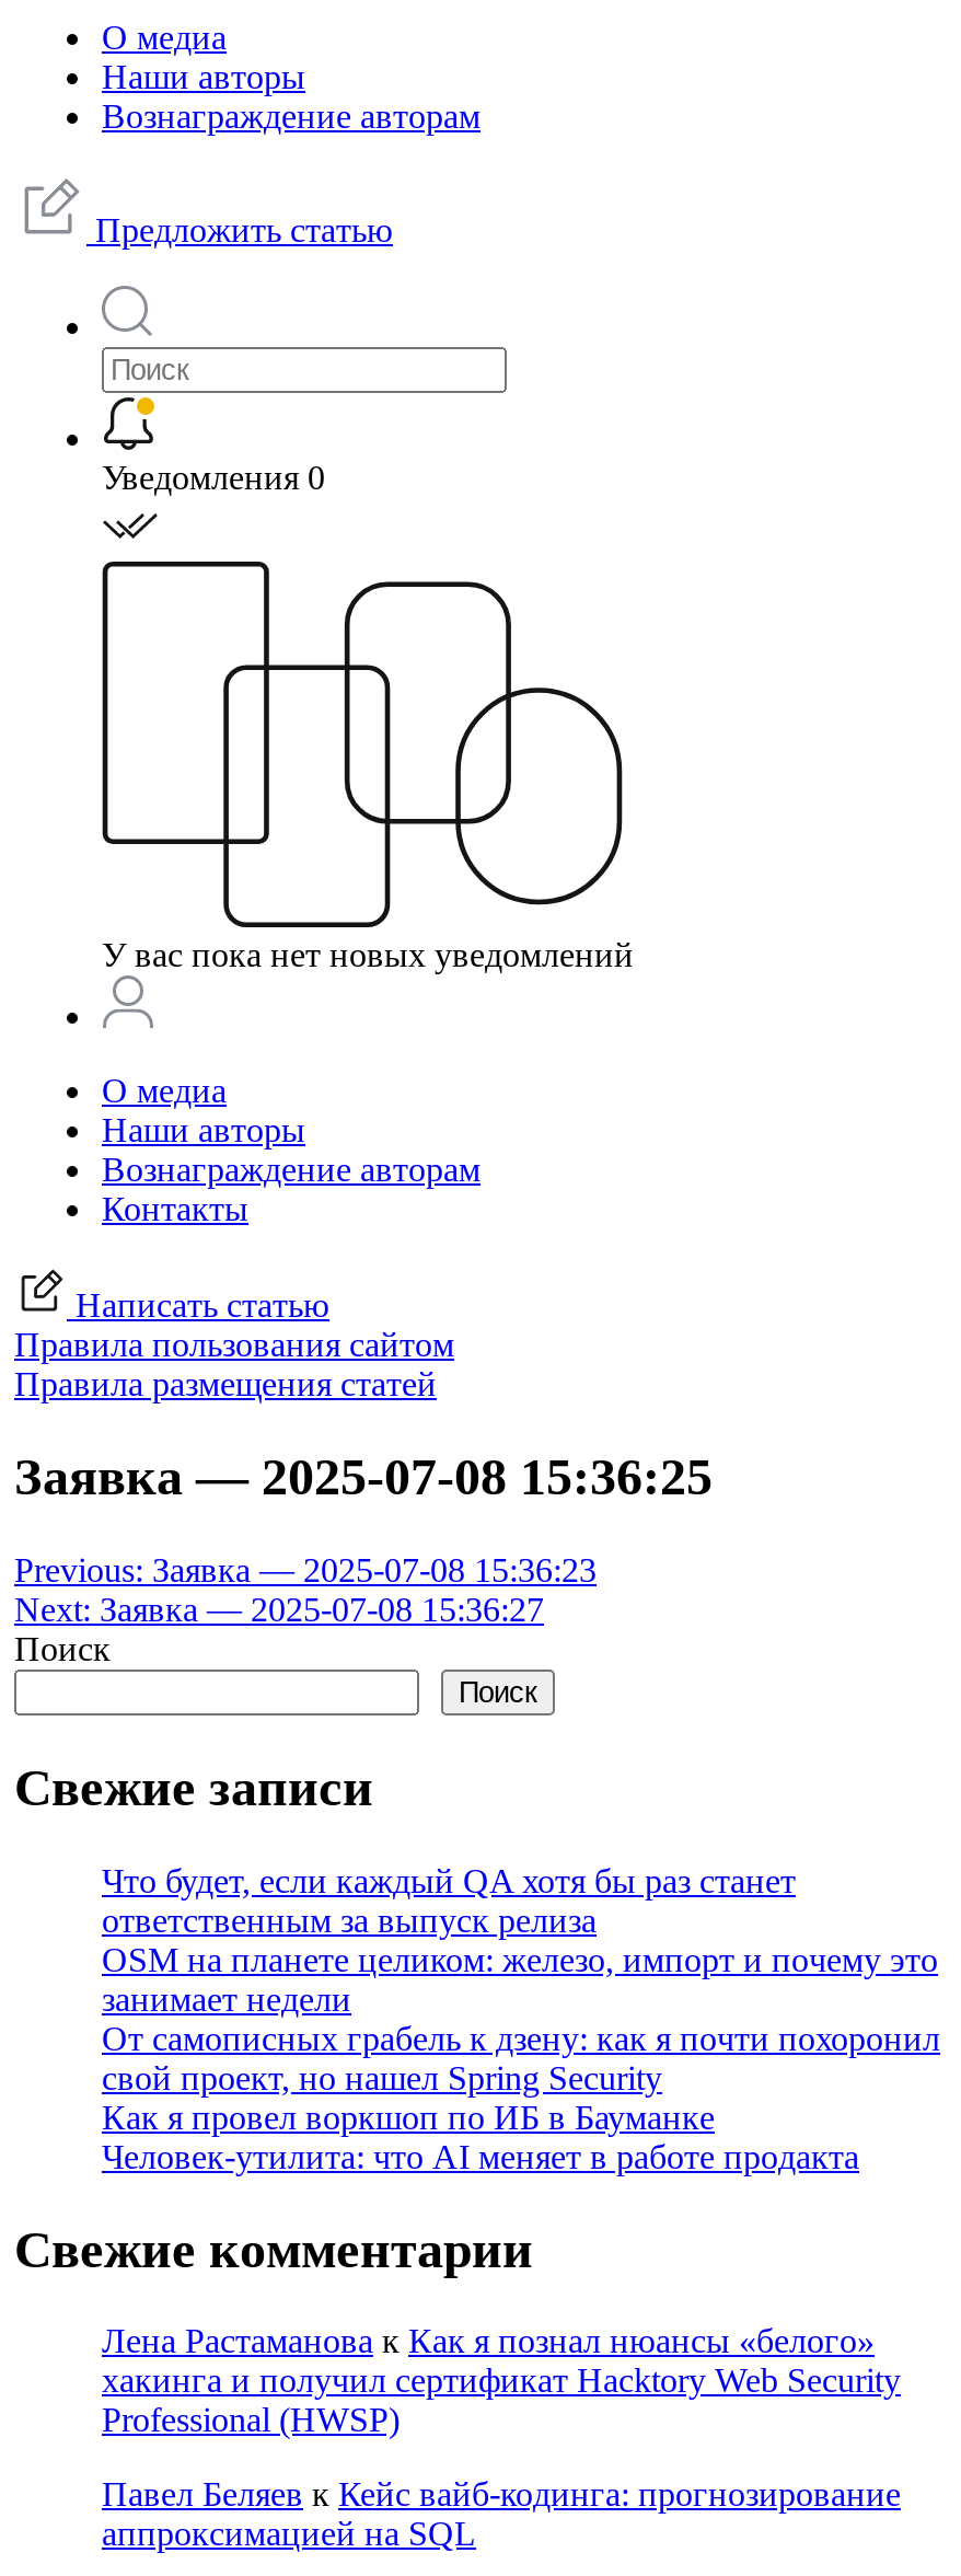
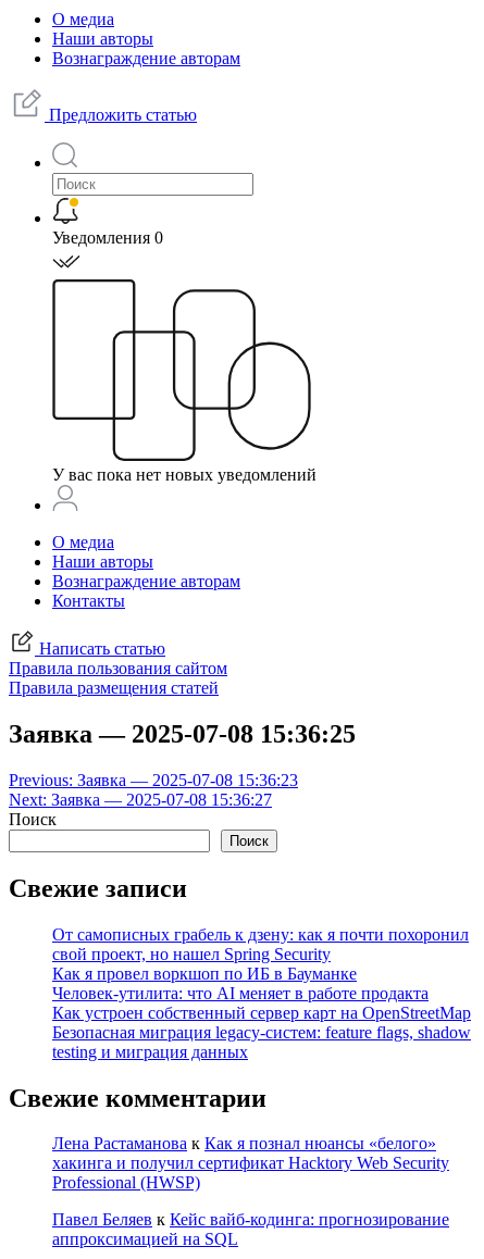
- Что будет, если каждый QA хотя бы раз станет
- ответственным за выпуск релиза
- OSM на планете целиком: железо, импорт и почему это
- занимает недели

moved up: От самописных грабель к дзену: как я почти похоронил | свой проект, но нашел Spring Security | Как я провел воркшоп по ИБ в Бауманке | Человек-утилита: что AI меняет в работе продакта

+ Как устроен собственный сервер карт на OpenStreetMap
+ Безопасная миграция legacy-систем: feature flags, shadow
+ testing и миграция данных
